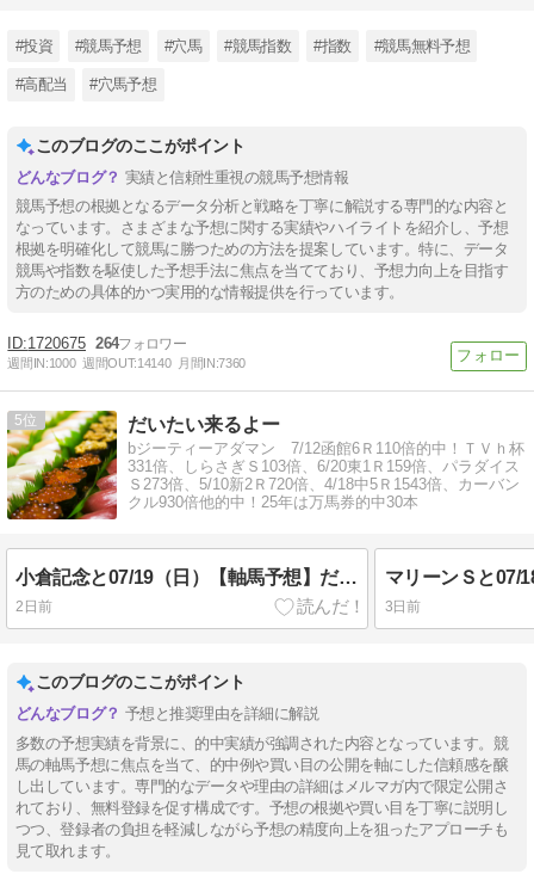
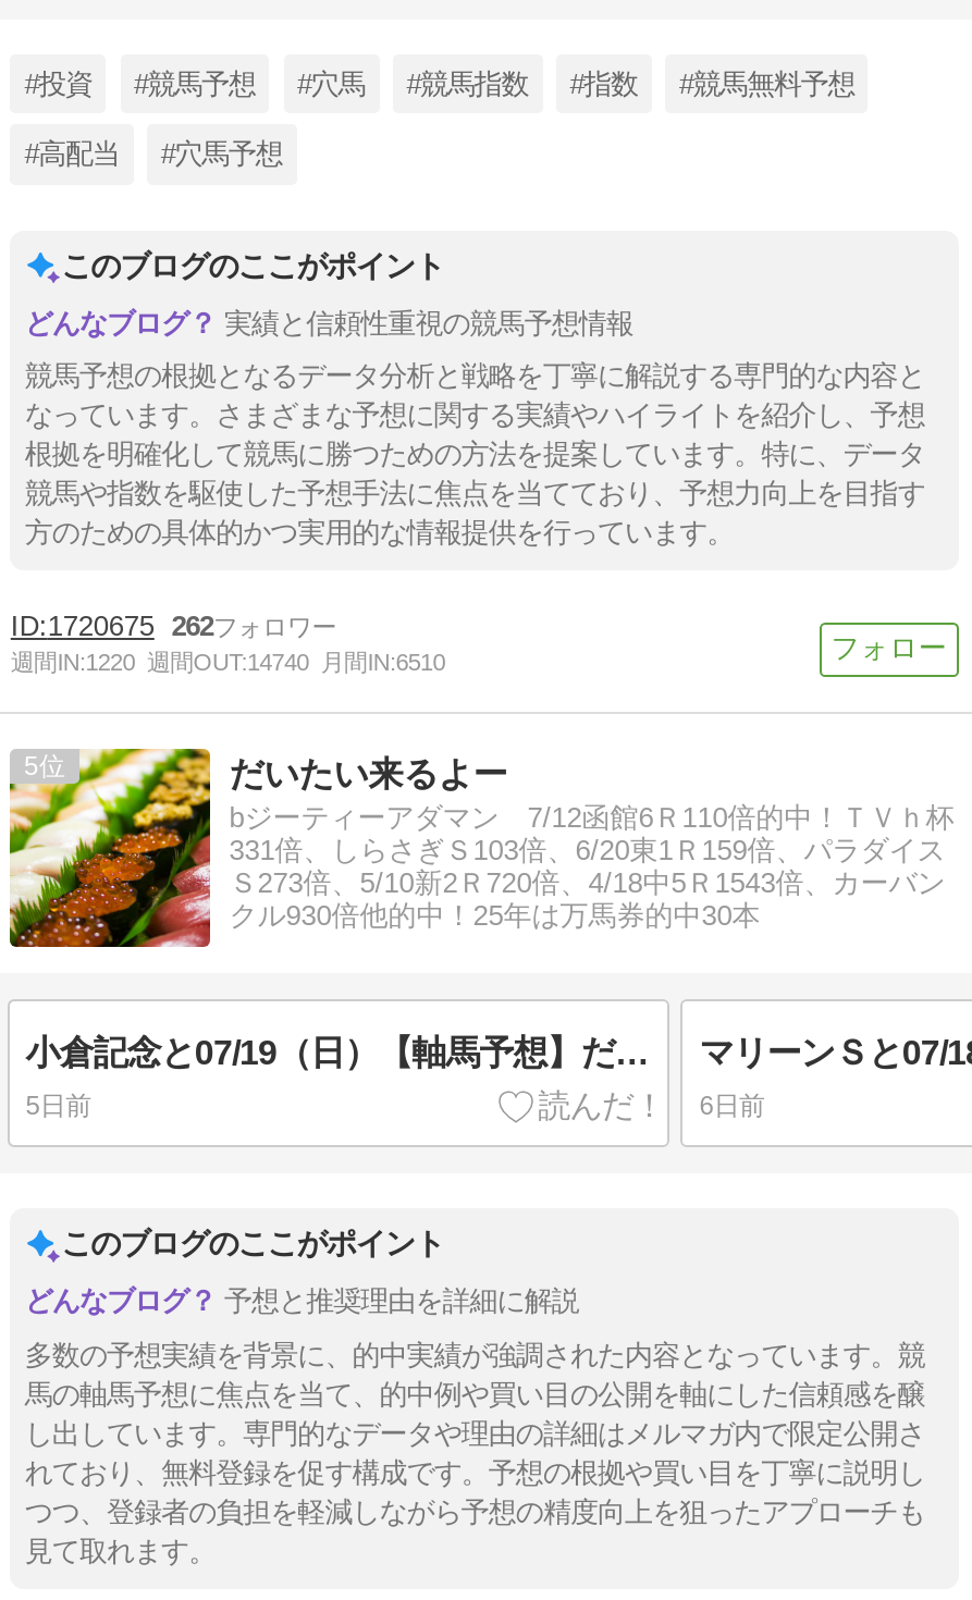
- 1720675 264
+ 1720675 262

- 週間IN:1000 週間OUT:14140 月間IN:7360
+ 週間IN:1220 週間OUT:14740 月間IN:6510

- 2日前
+ 5日前

- 3日前
+ 6日前
